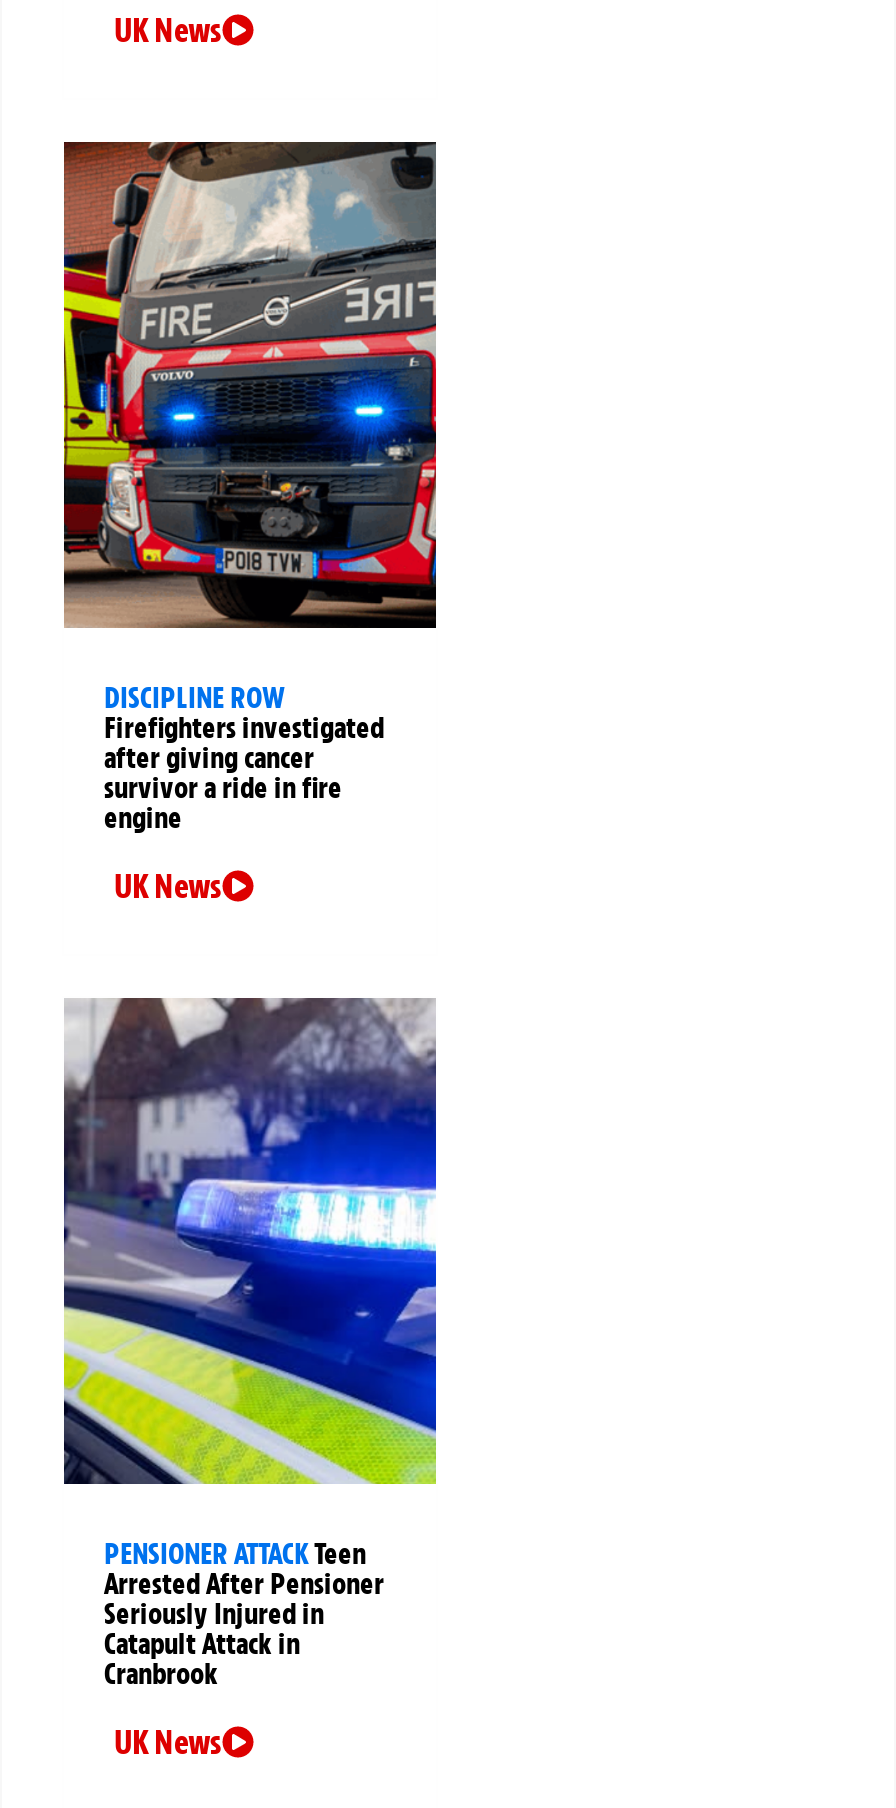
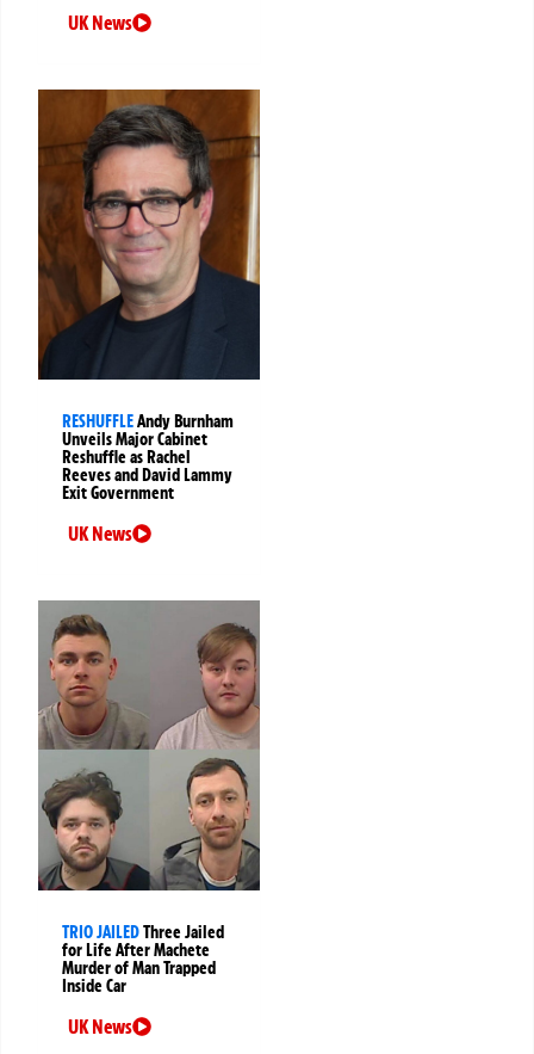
- [image]
- DISCIPLINE ROW
- Firefighters investigated
- after giving cancer
- survivor a ride in fire
- engine
+ [image]
+ RESHUFFLE Andy Burnham
+ Unveils Major Cabinet
+ Reshuffle as Rachel
+ Reeves and David Lammy
+ Exit Government

- [image]
- PENSIONER ATTACK Teen
- Arrested After Pensioner
- Seriously Injured in
- Catapult Attack in
- Cranbrook
+ [image]
+ TRIO JAILED Three Jailed
+ for Life After Machete
+ Murder of Man Trapped
+ Inside Car
